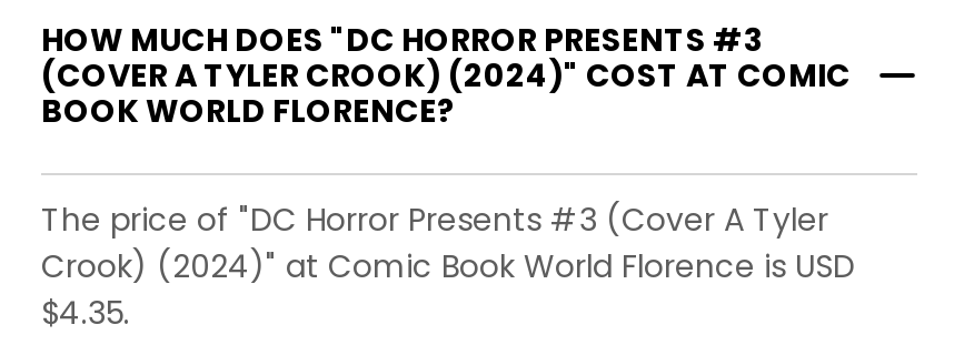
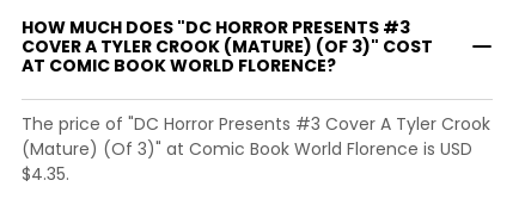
- (COVER A TYLER CROOK) (2024)" COST AT COMIC
- BOOK WORLD FLORENCE?
+ COVER A TYLER CROOK (MATURE) (OF 3)" COST
+ AT COMIC BOOK WORLD FLORENCE?

- The price of "DC Horror Presents #3 (Cover A Tyler
- Crook) (2024)" at Comic Book World Florence is USD
+ The price of "DC Horror Presents #3 Cover A Tyler Crook
+ (Mature) (Of 3)" at Comic Book World Florence is USD
